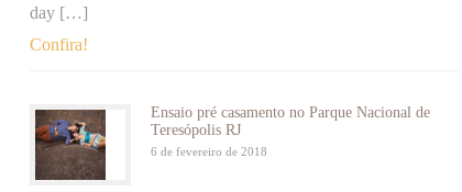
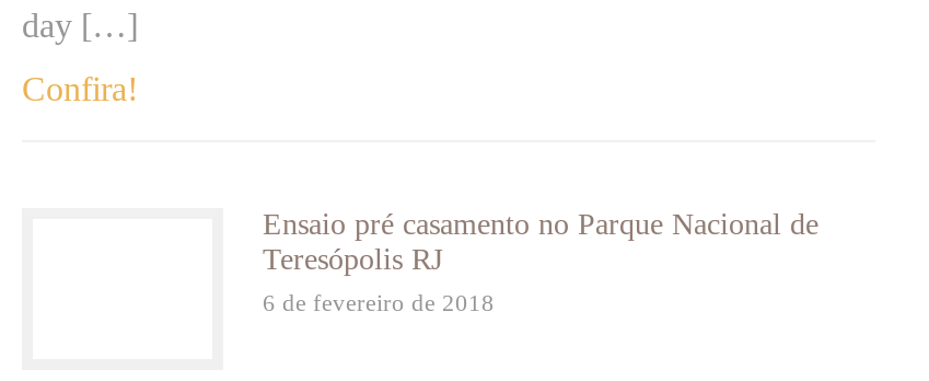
- [image]
